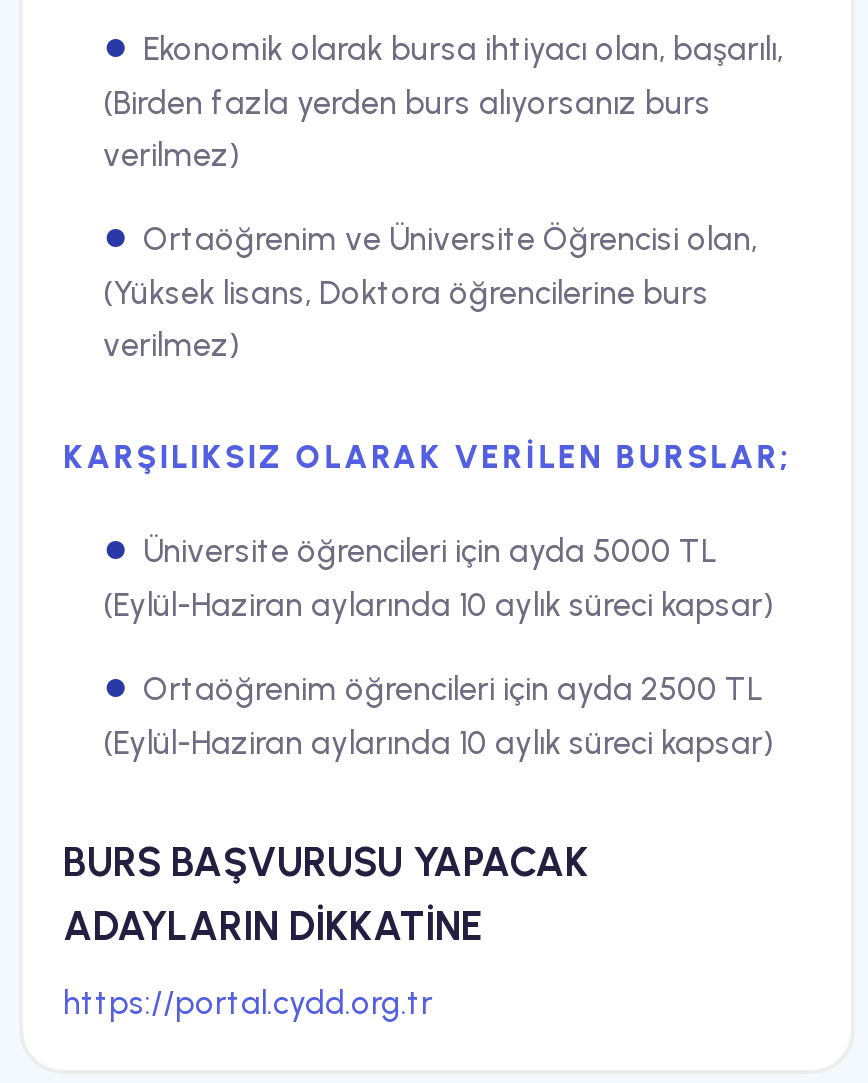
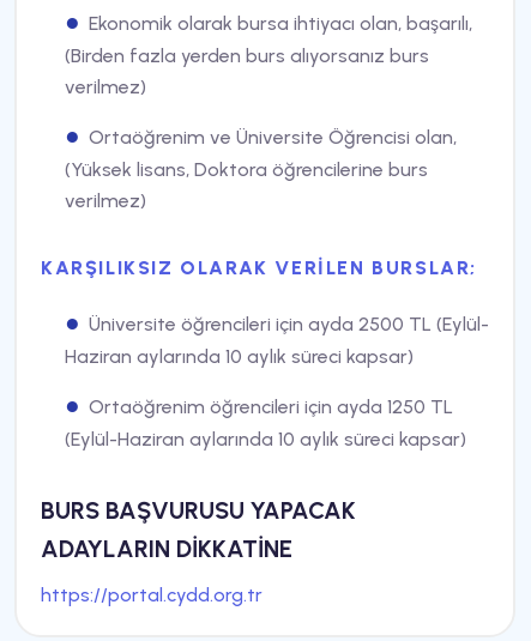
- Üniversite öğrencileri için ayda 5000 TL
- (Eylül-Haziran aylarında 10 aylık süreci kapsar)
+ Üniversite öğrencileri için ayda 2500 TL (Eylül-
+ Haziran aylarında 10 aylık süreci kapsar)

- Ortaöğrenim öğrencileri için ayda 2500 TL
+ Ortaöğrenim öğrencileri için ayda 1250 TL
